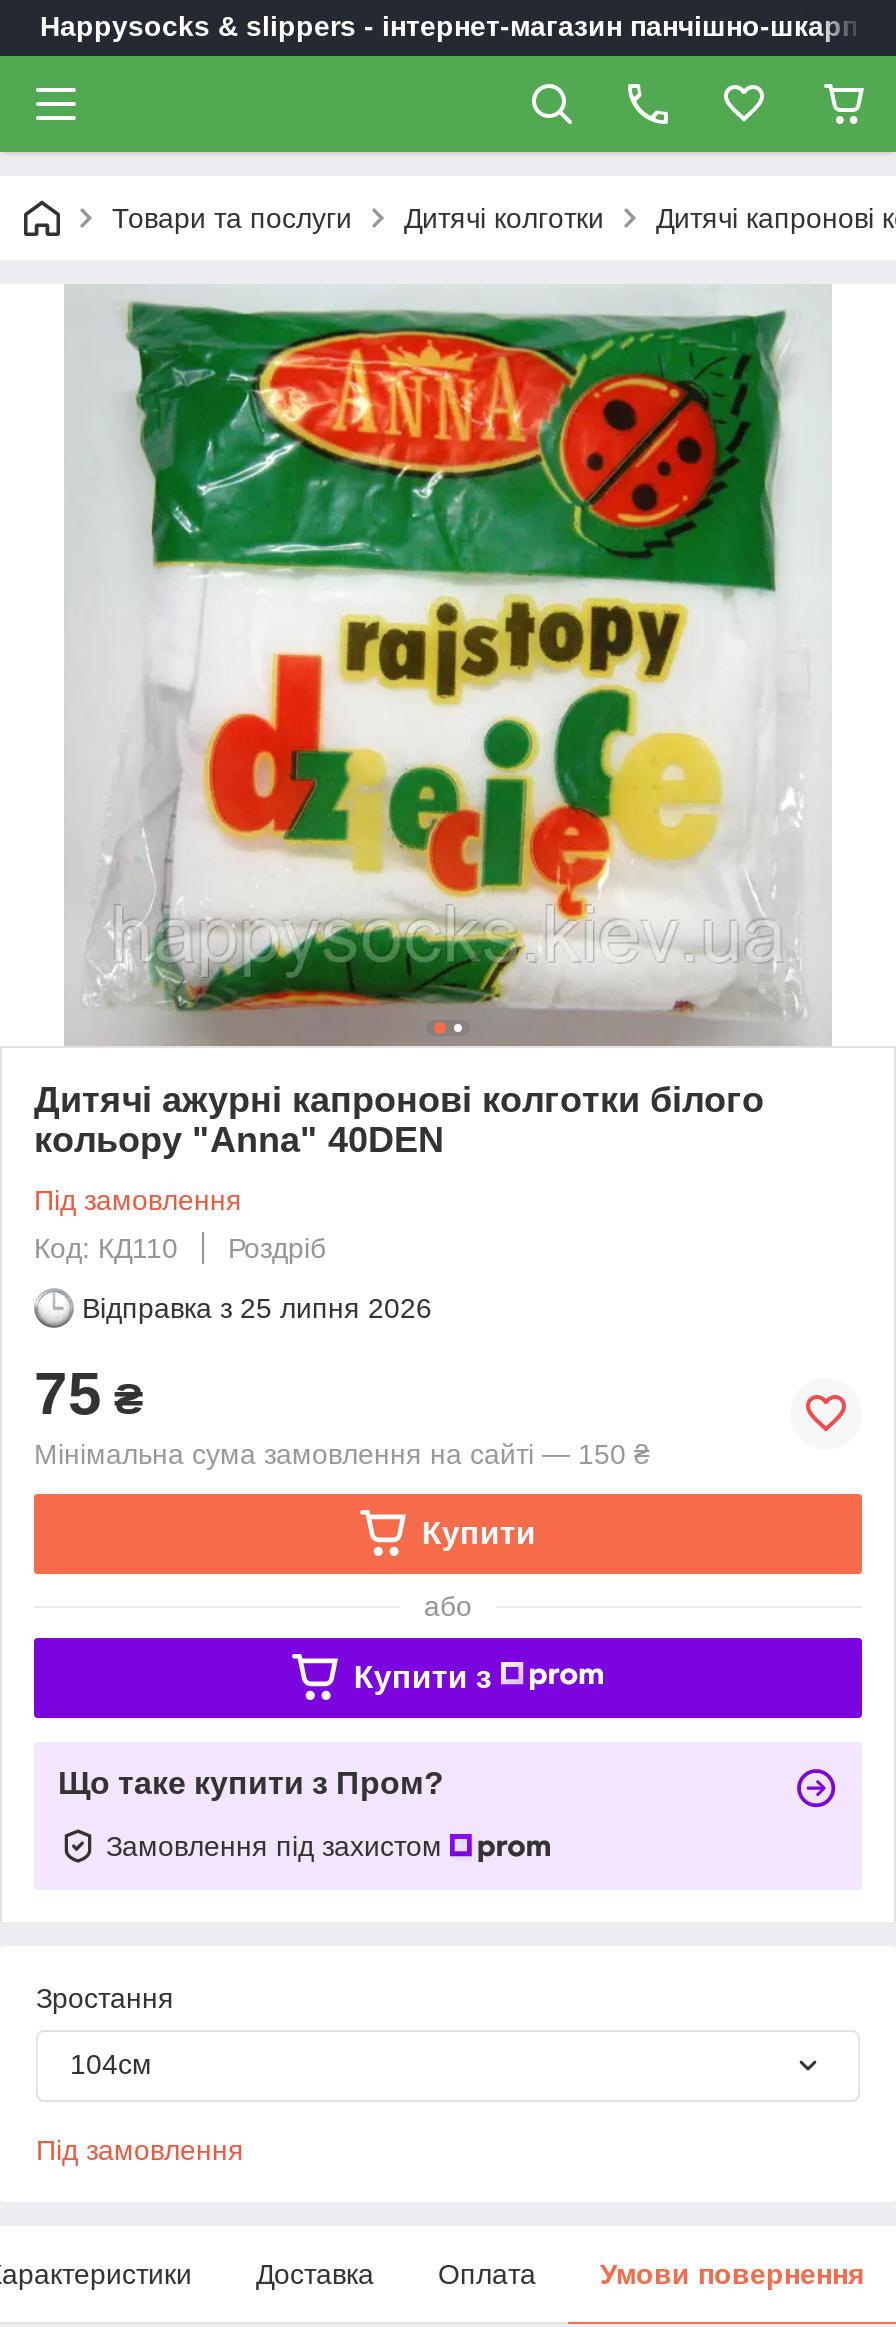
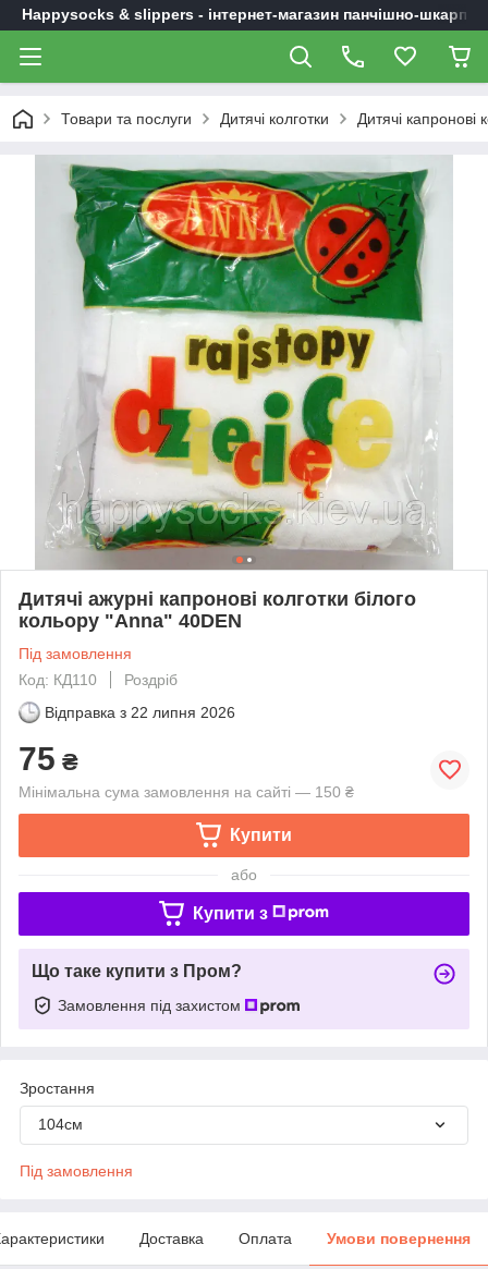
- Відправка з 25 липня 2026
+ Відправка з 22 липня 2026
